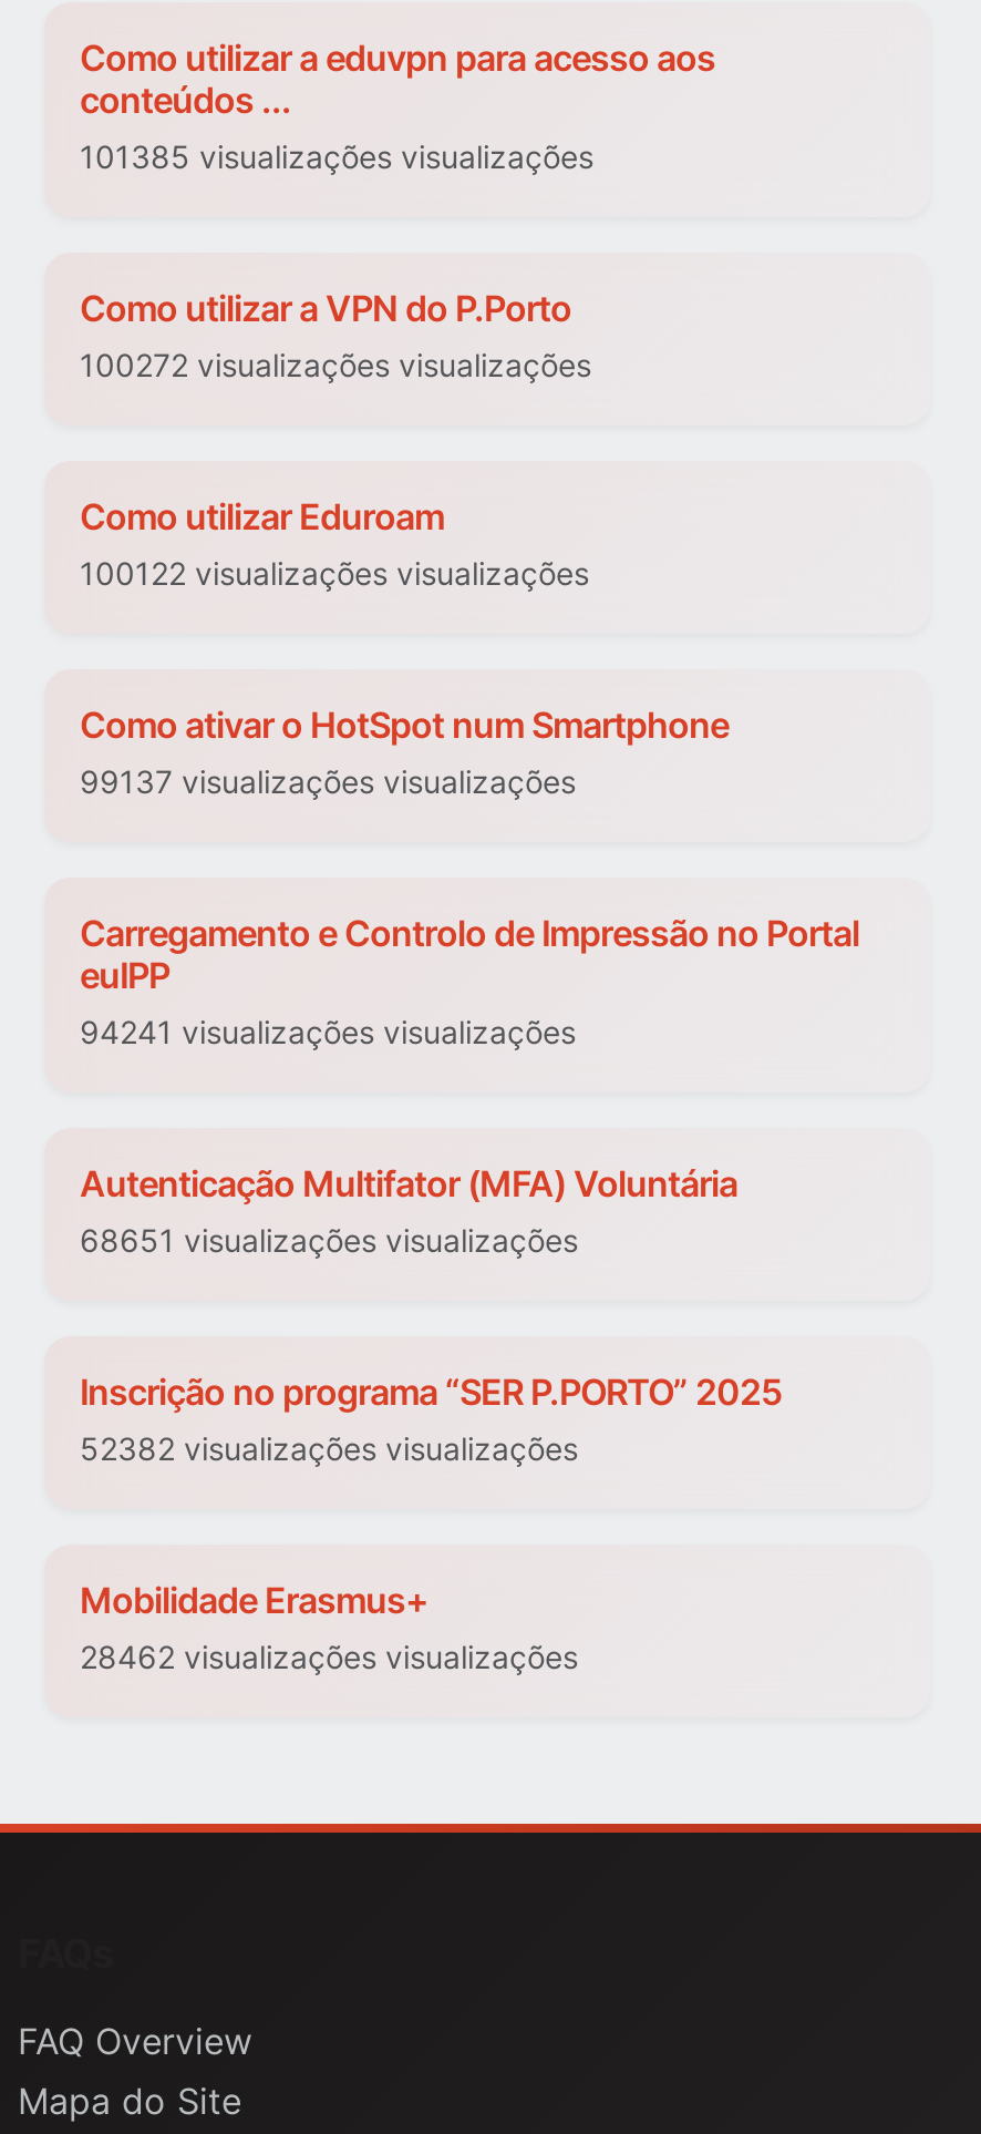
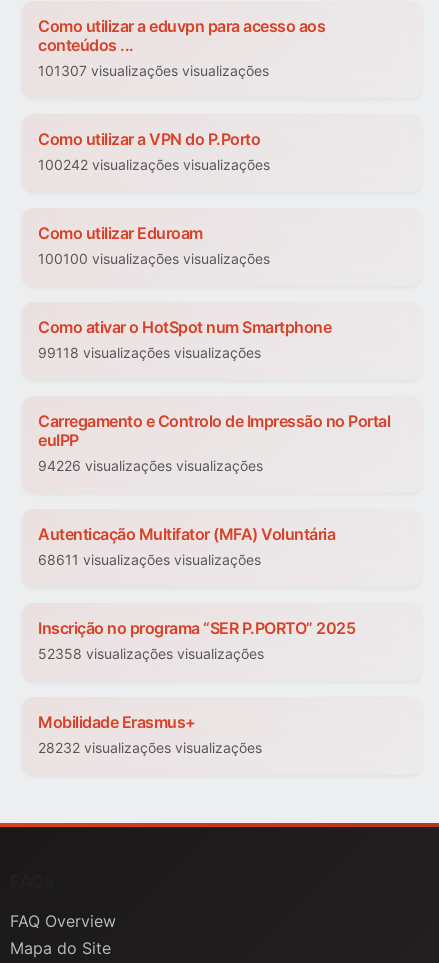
- 101385 visualizações visualizações
+ 101307 visualizações visualizações

- 100272 visualizações visualizações
+ 100242 visualizações visualizações

- 100122 visualizações visualizações
+ 100100 visualizações visualizações

- 99137 visualizações visualizações
+ 99118 visualizações visualizações

- 94241 visualizações visualizações
+ 94226 visualizações visualizações

- 68651 visualizações visualizações
+ 68611 visualizações visualizações

- 52382 visualizações visualizações
+ 52358 visualizações visualizações

- 28462 visualizações visualizações
+ 28232 visualizações visualizações
